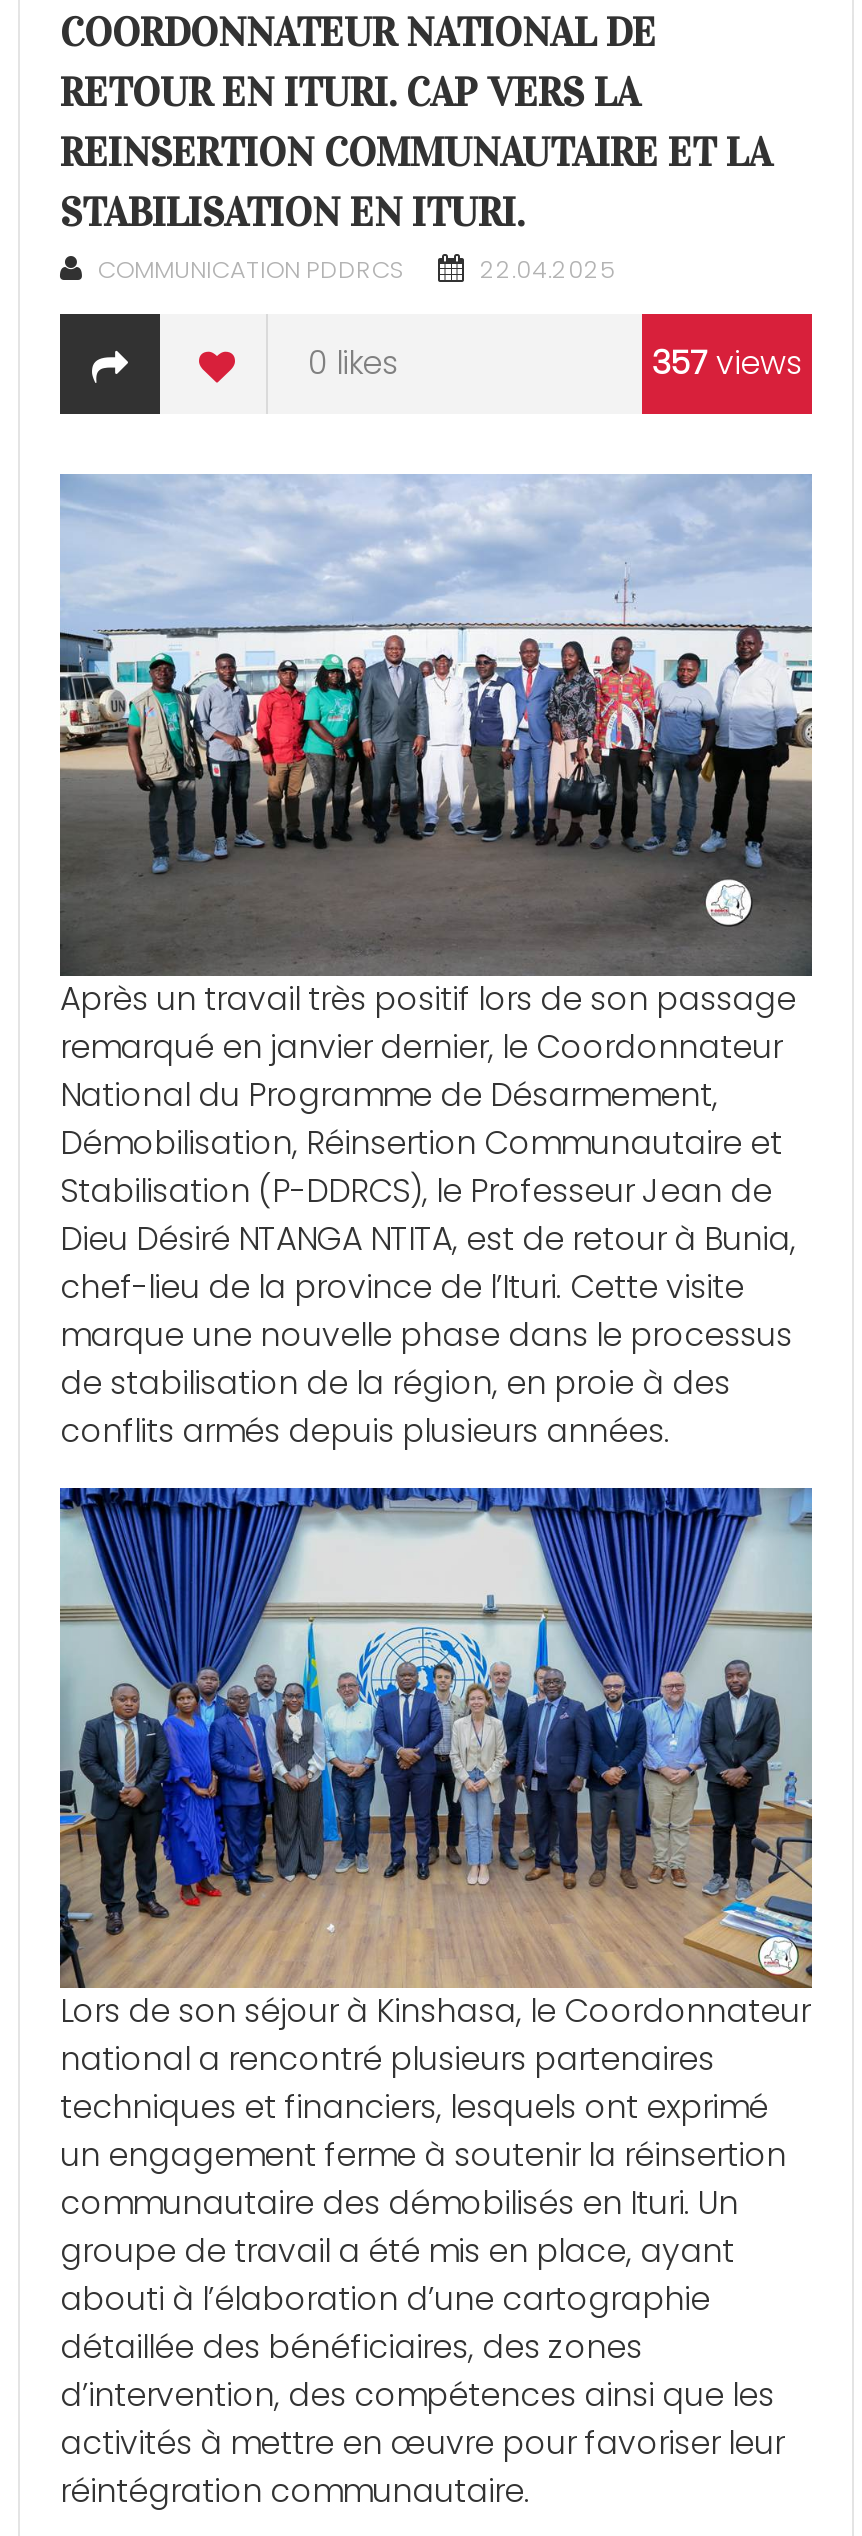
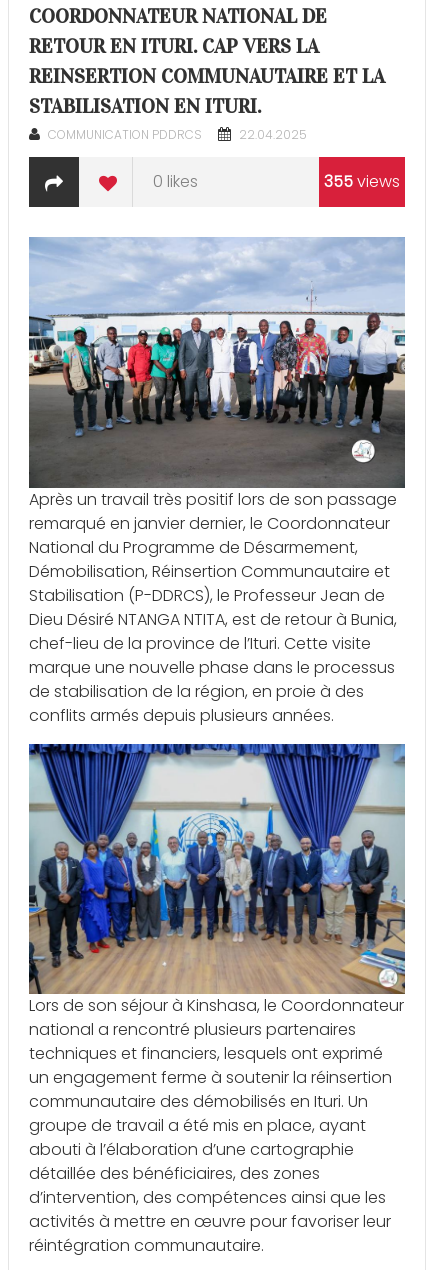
- 357 views
+ 355 views
